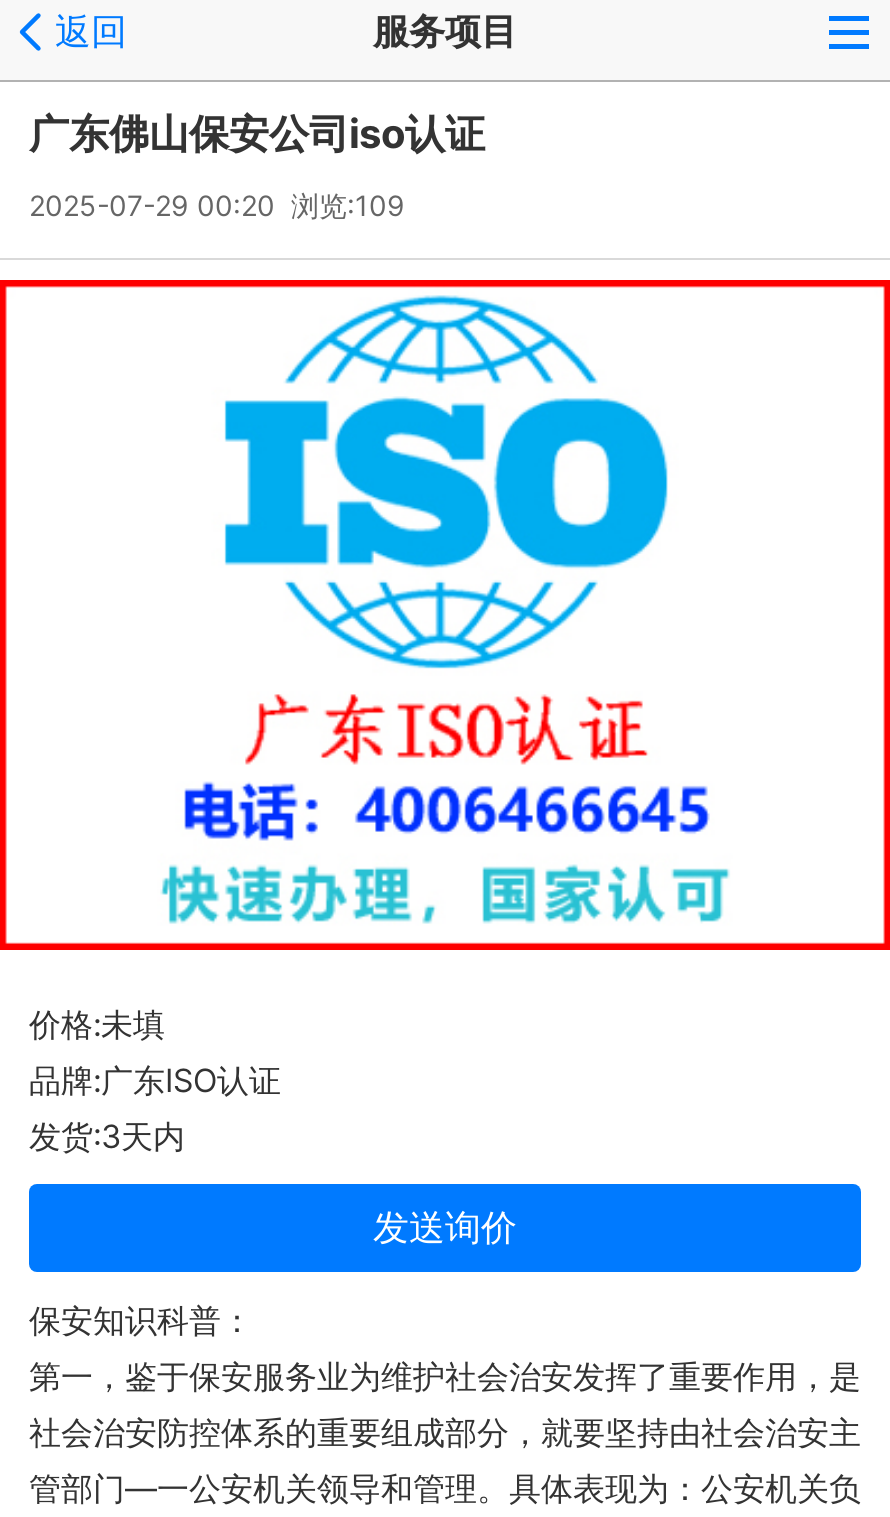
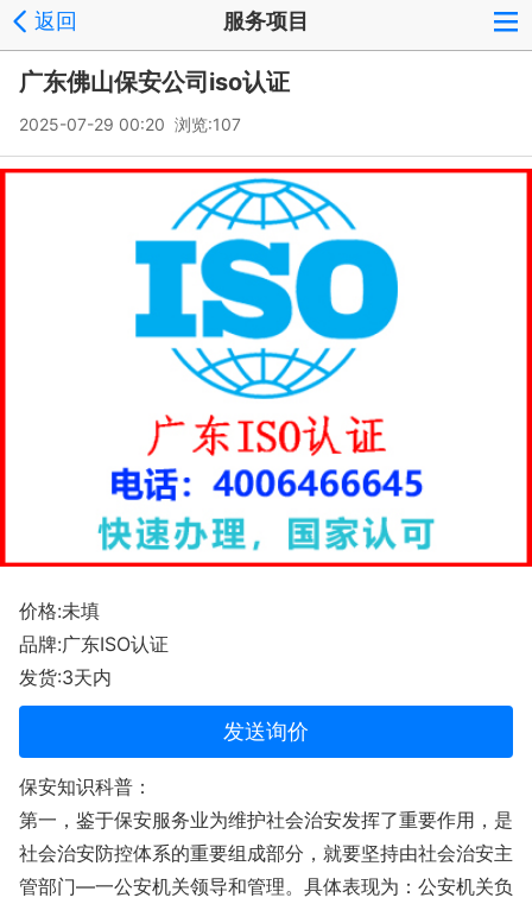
- 2025-07-29 00:20 浏览:109
+ 2025-07-29 00:20 浏览:107
